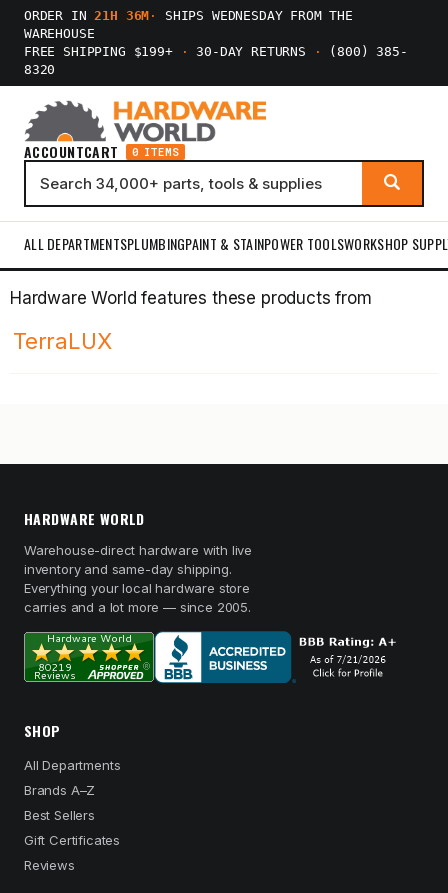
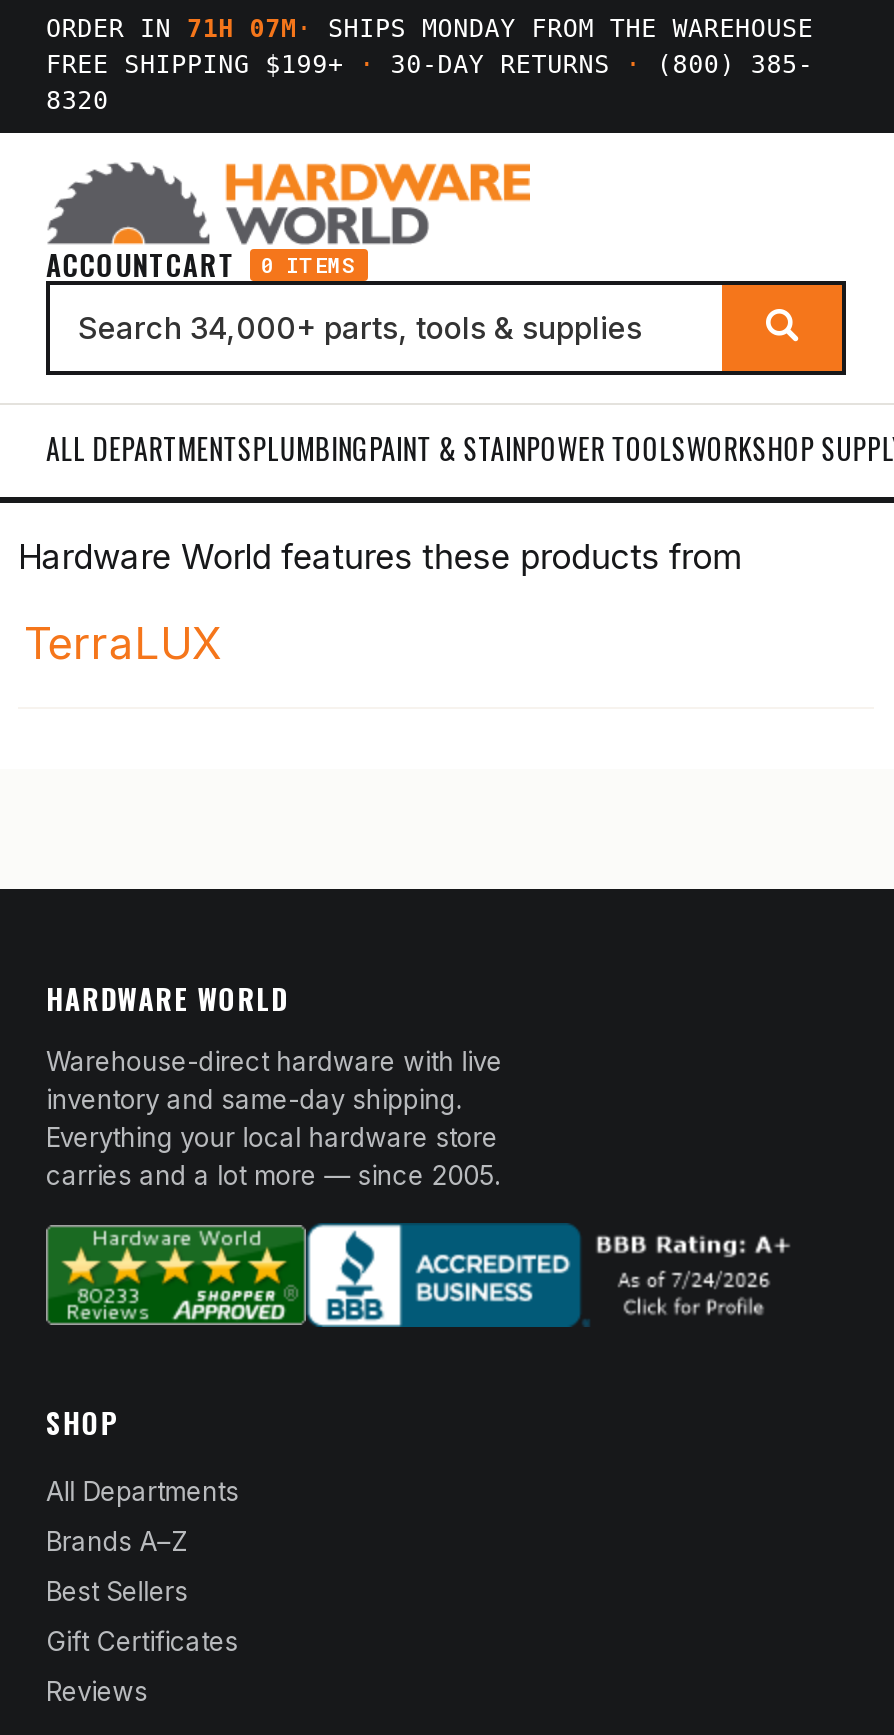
- ORDER IN 21H 36M · SHIPS WEDNESDAY FROM THE
- WAREHOUSE
+ ORDER IN 71H 07M · SHIPS MONDAY FROM THE WAREHOUSE
